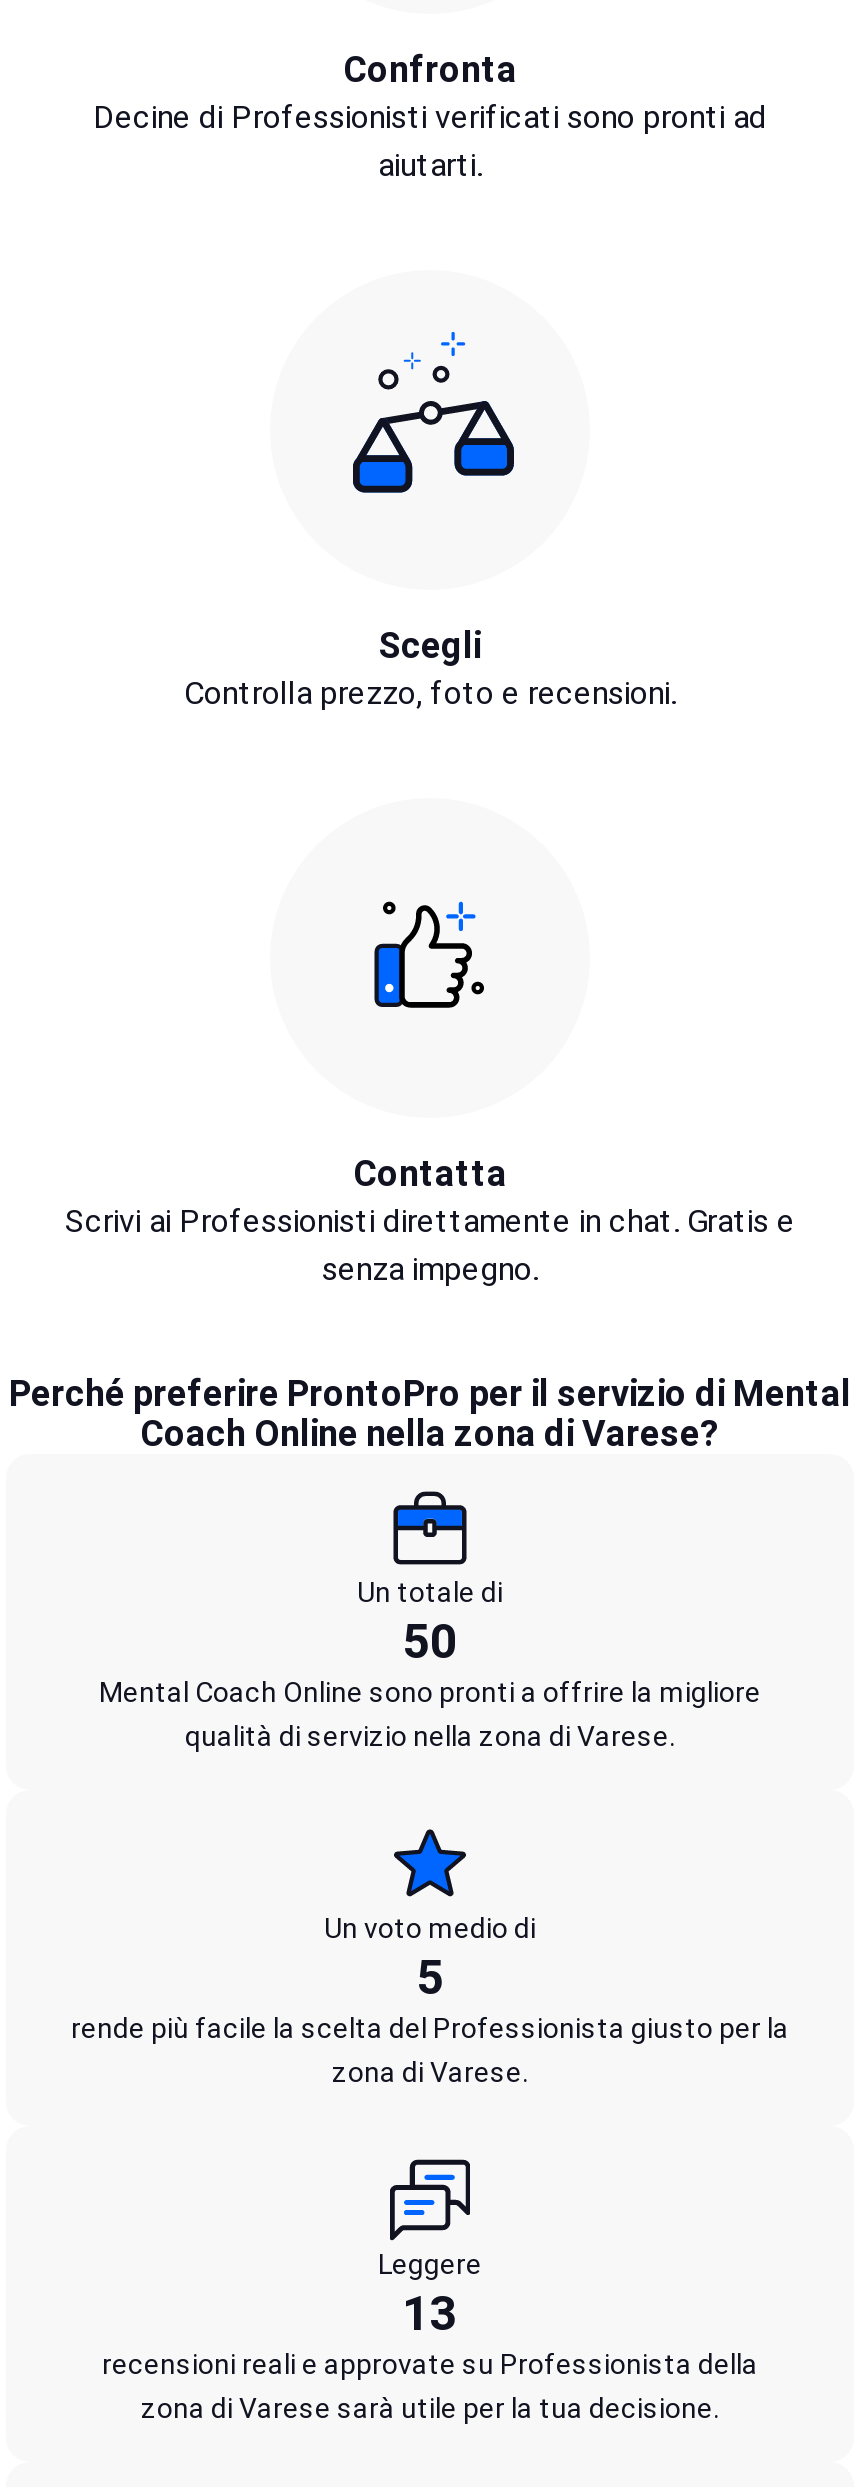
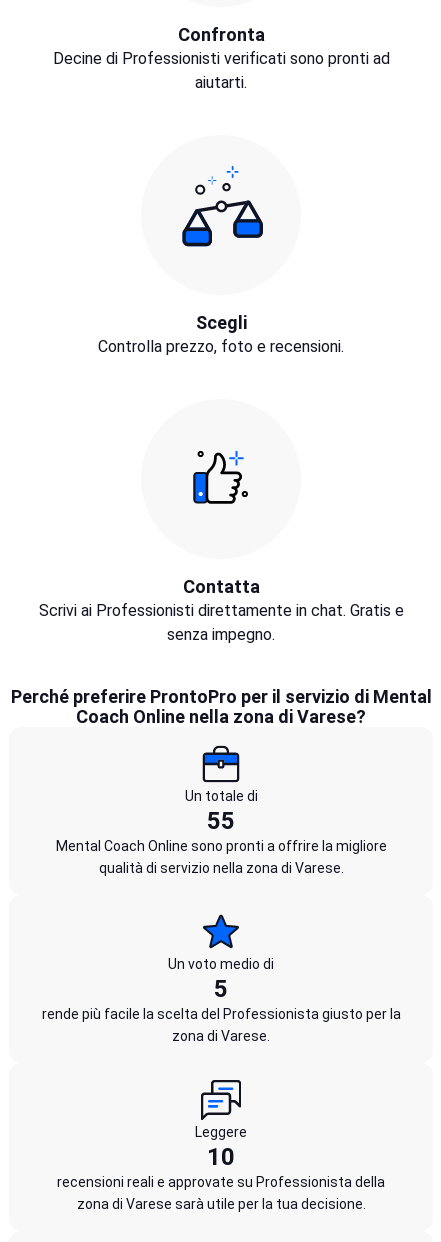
- 50
+ 55

- 13
+ 10
